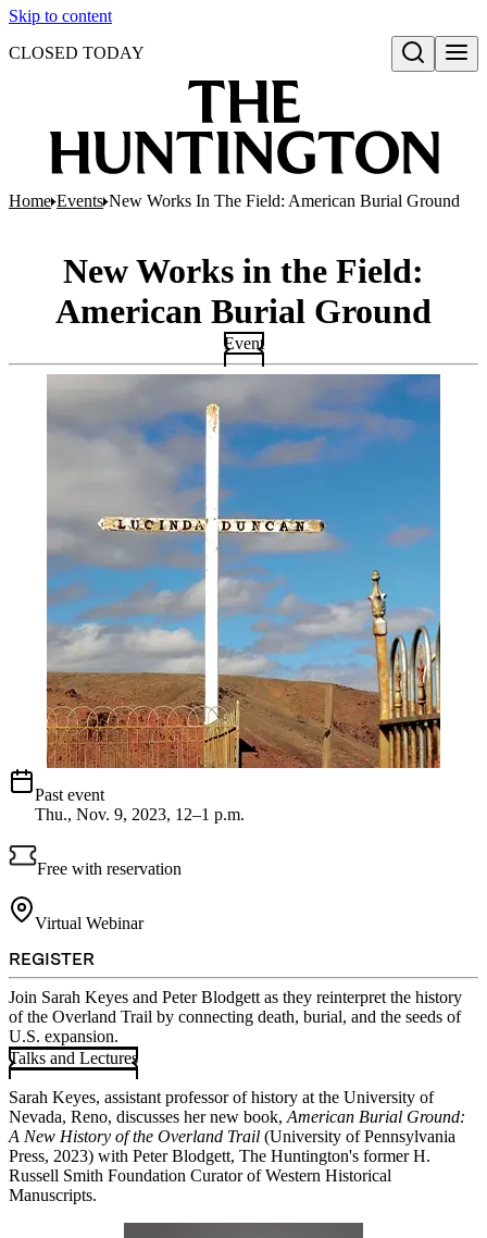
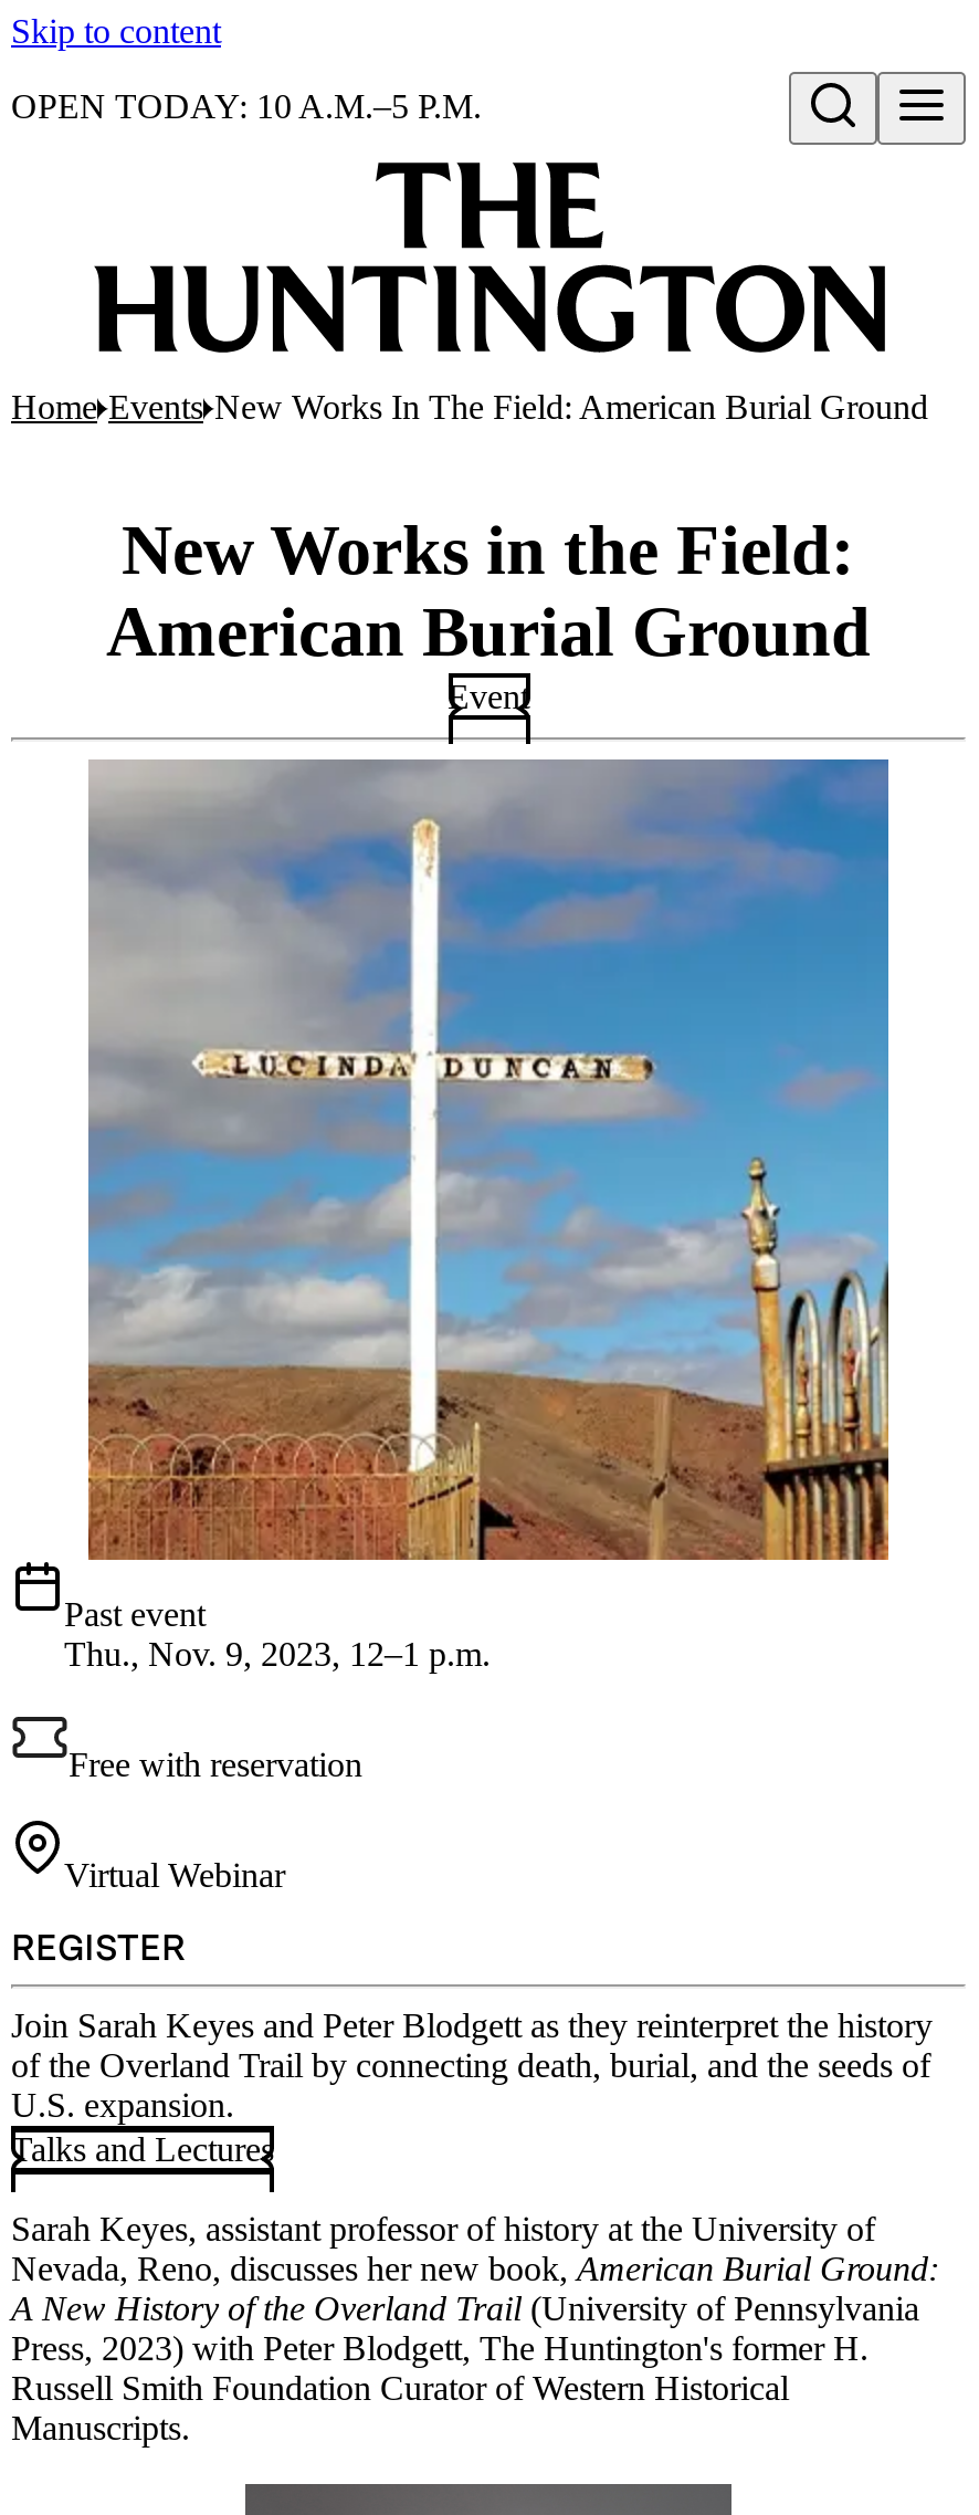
- CLOSED TODAY
+ OPEN TODAY: 10 A.M.–5 P.M.
